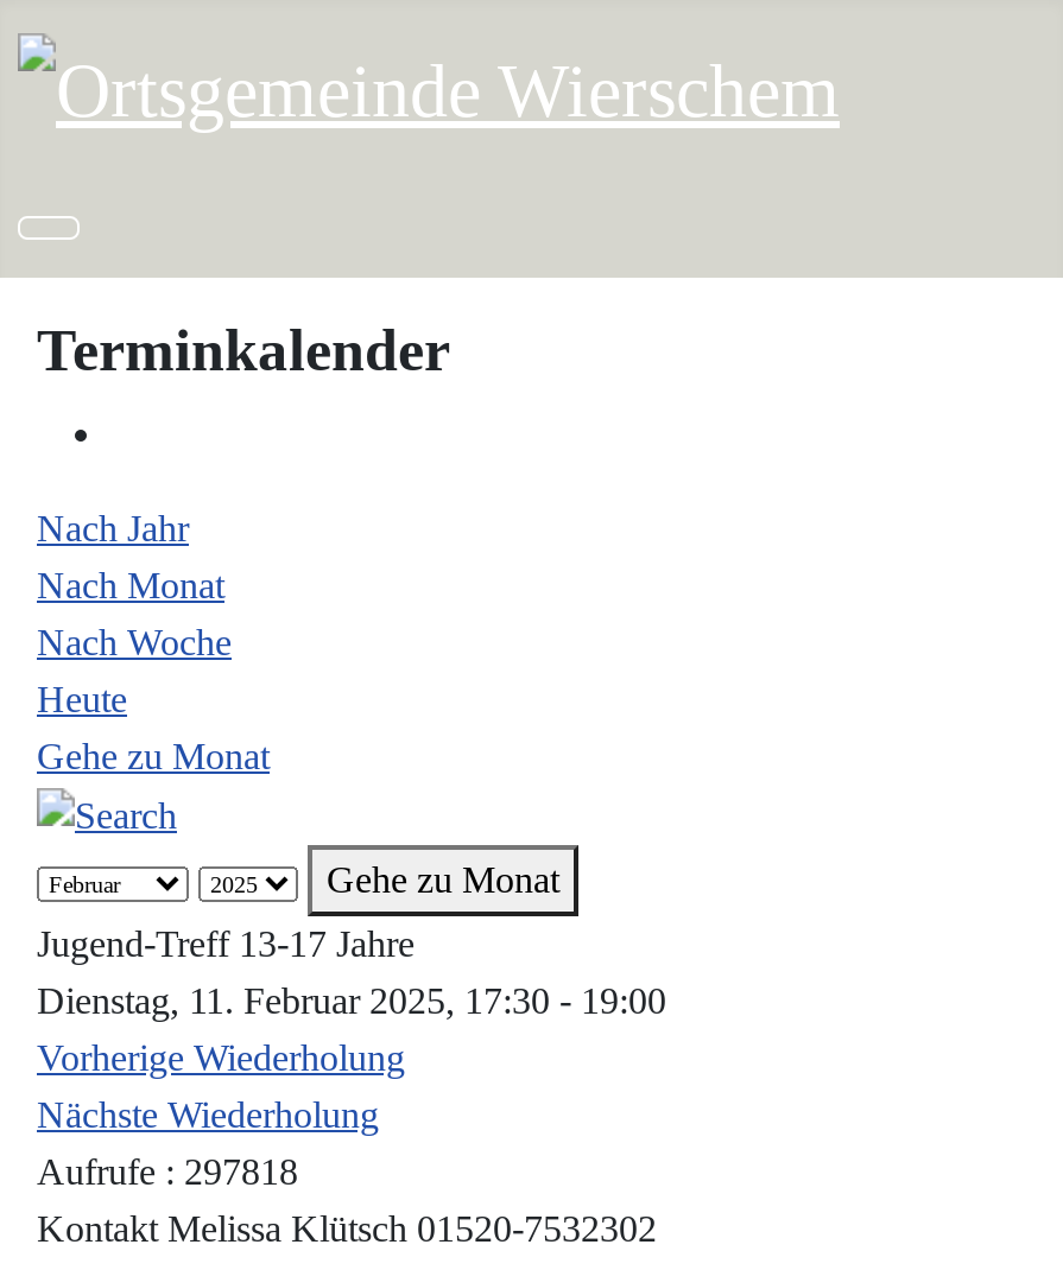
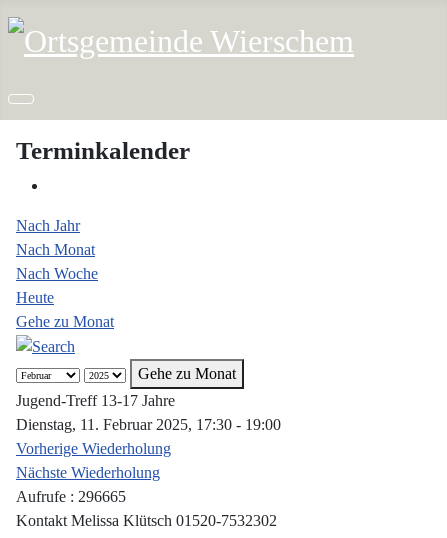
- Aufrufe: 297818
+ Aufrufe: 296665
